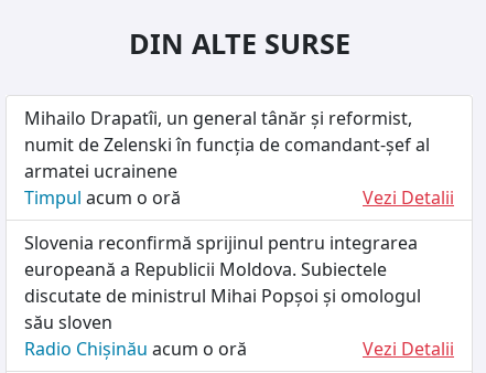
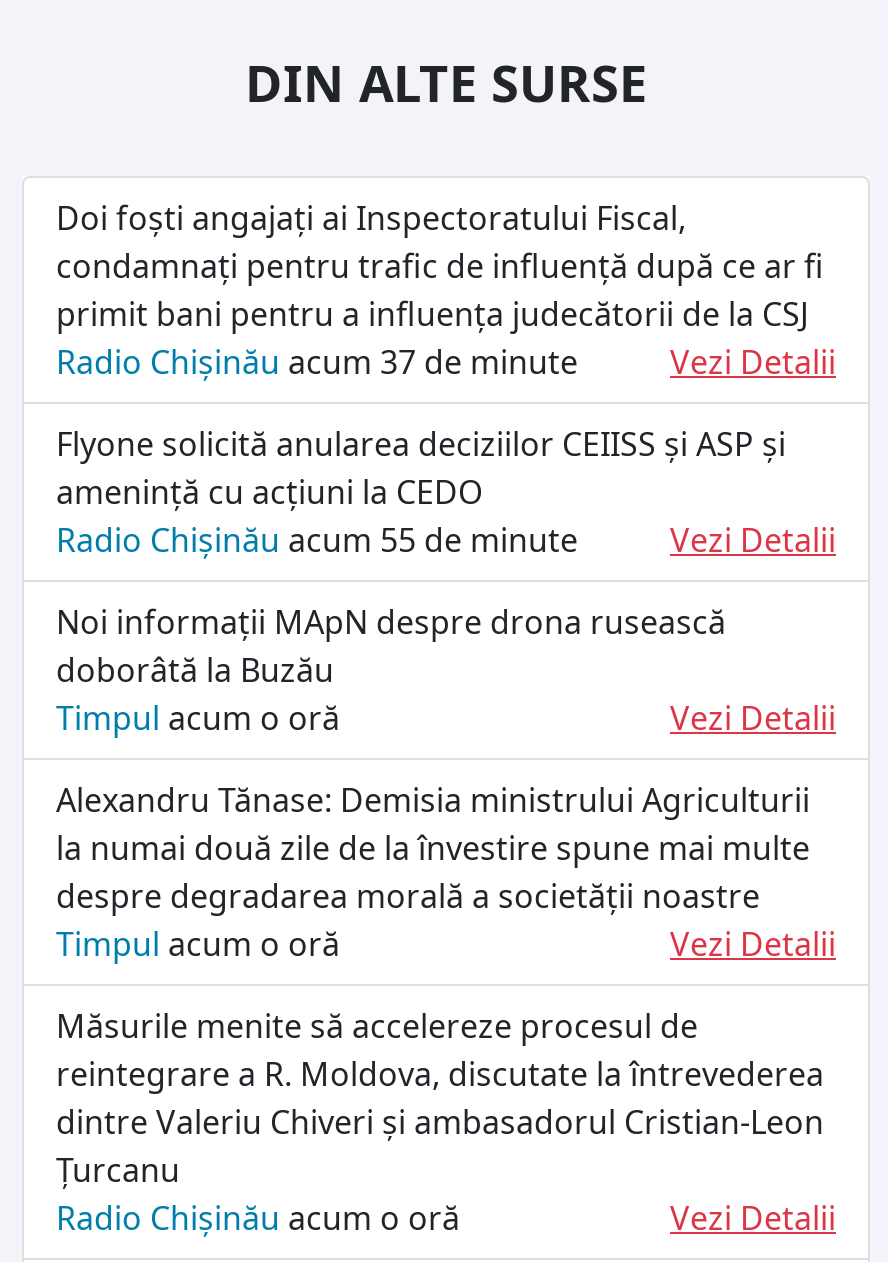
- Mihailo Drapatîi, un general tânăr şi reformist,
- numit de Zelenski în funcţia de comandant-şef al
- armatei ucrainene
+ Doi foști angajați ai Inspectoratului Fiscal,
+ condamnați pentru trafic de influență după ce ar fi
+ primit bani pentru a influența judecătorii de la CSJ
+ Radio Chișinău acum 37 de minute
+ Vezi Detalii
+ Flyone solicită anularea deciziilor CEIISS și ASP și
+ amenință cu acțiuni la CEDO
+ Radio Chișinău acum 55 de minute
+ Vezi Detalii
+ Noi informații MApN despre drona rusească
+ doborâtă la Buzău

- Slovenia reconfirmă sprijinul pentru integrarea
- europeană a Republicii Moldova. Subiectele
- discutate de ministrul Mihai Popșoi și omologul
- său sloven
+ Alexandru Tănase: Demisia ministrului Agriculturii
+ la numai două zile de la învestire spune mai multe
+ despre degradarea morală a societății noastre
+ Timpul acum o oră
+ Vezi Detalii
+ Măsurile menite să accelereze procesul de
+ reintegrare a R. Moldova, discutate la întrevederea
+ dintre Valeriu Chiveri și ambasadorul Cristian-Leon
+ Țurcanu
